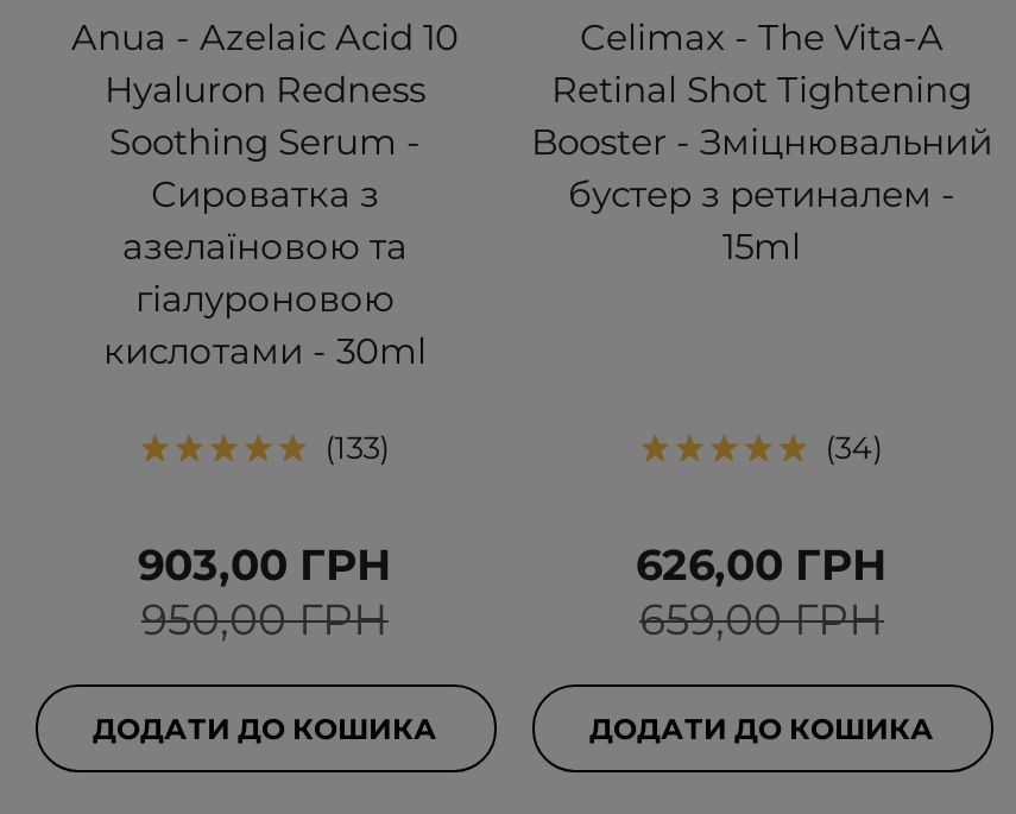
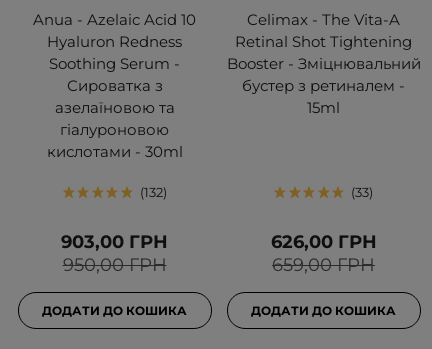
- 133
+ 132

- 34
+ 33
